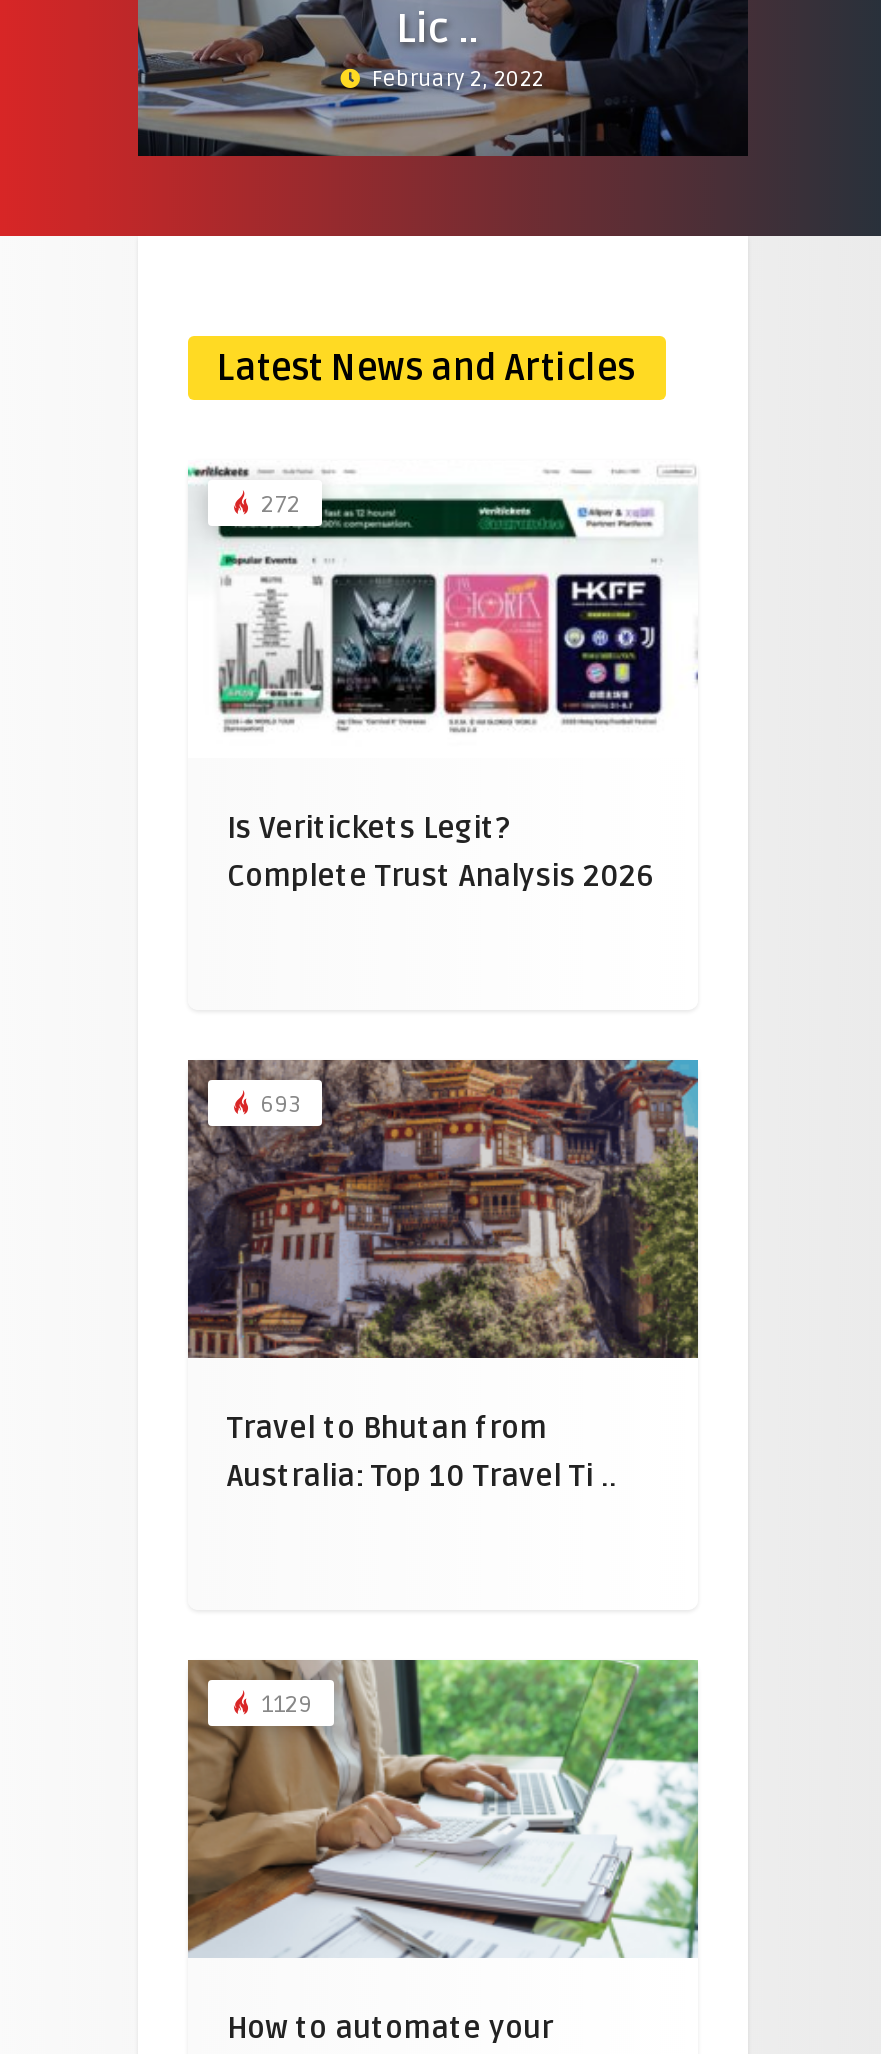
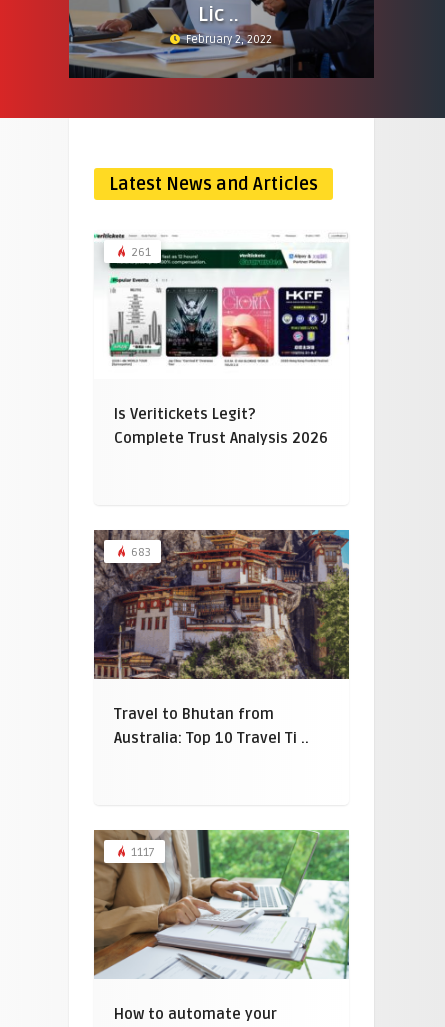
- 272
+ 261

- 693
+ 683

- 1129
+ 1117
